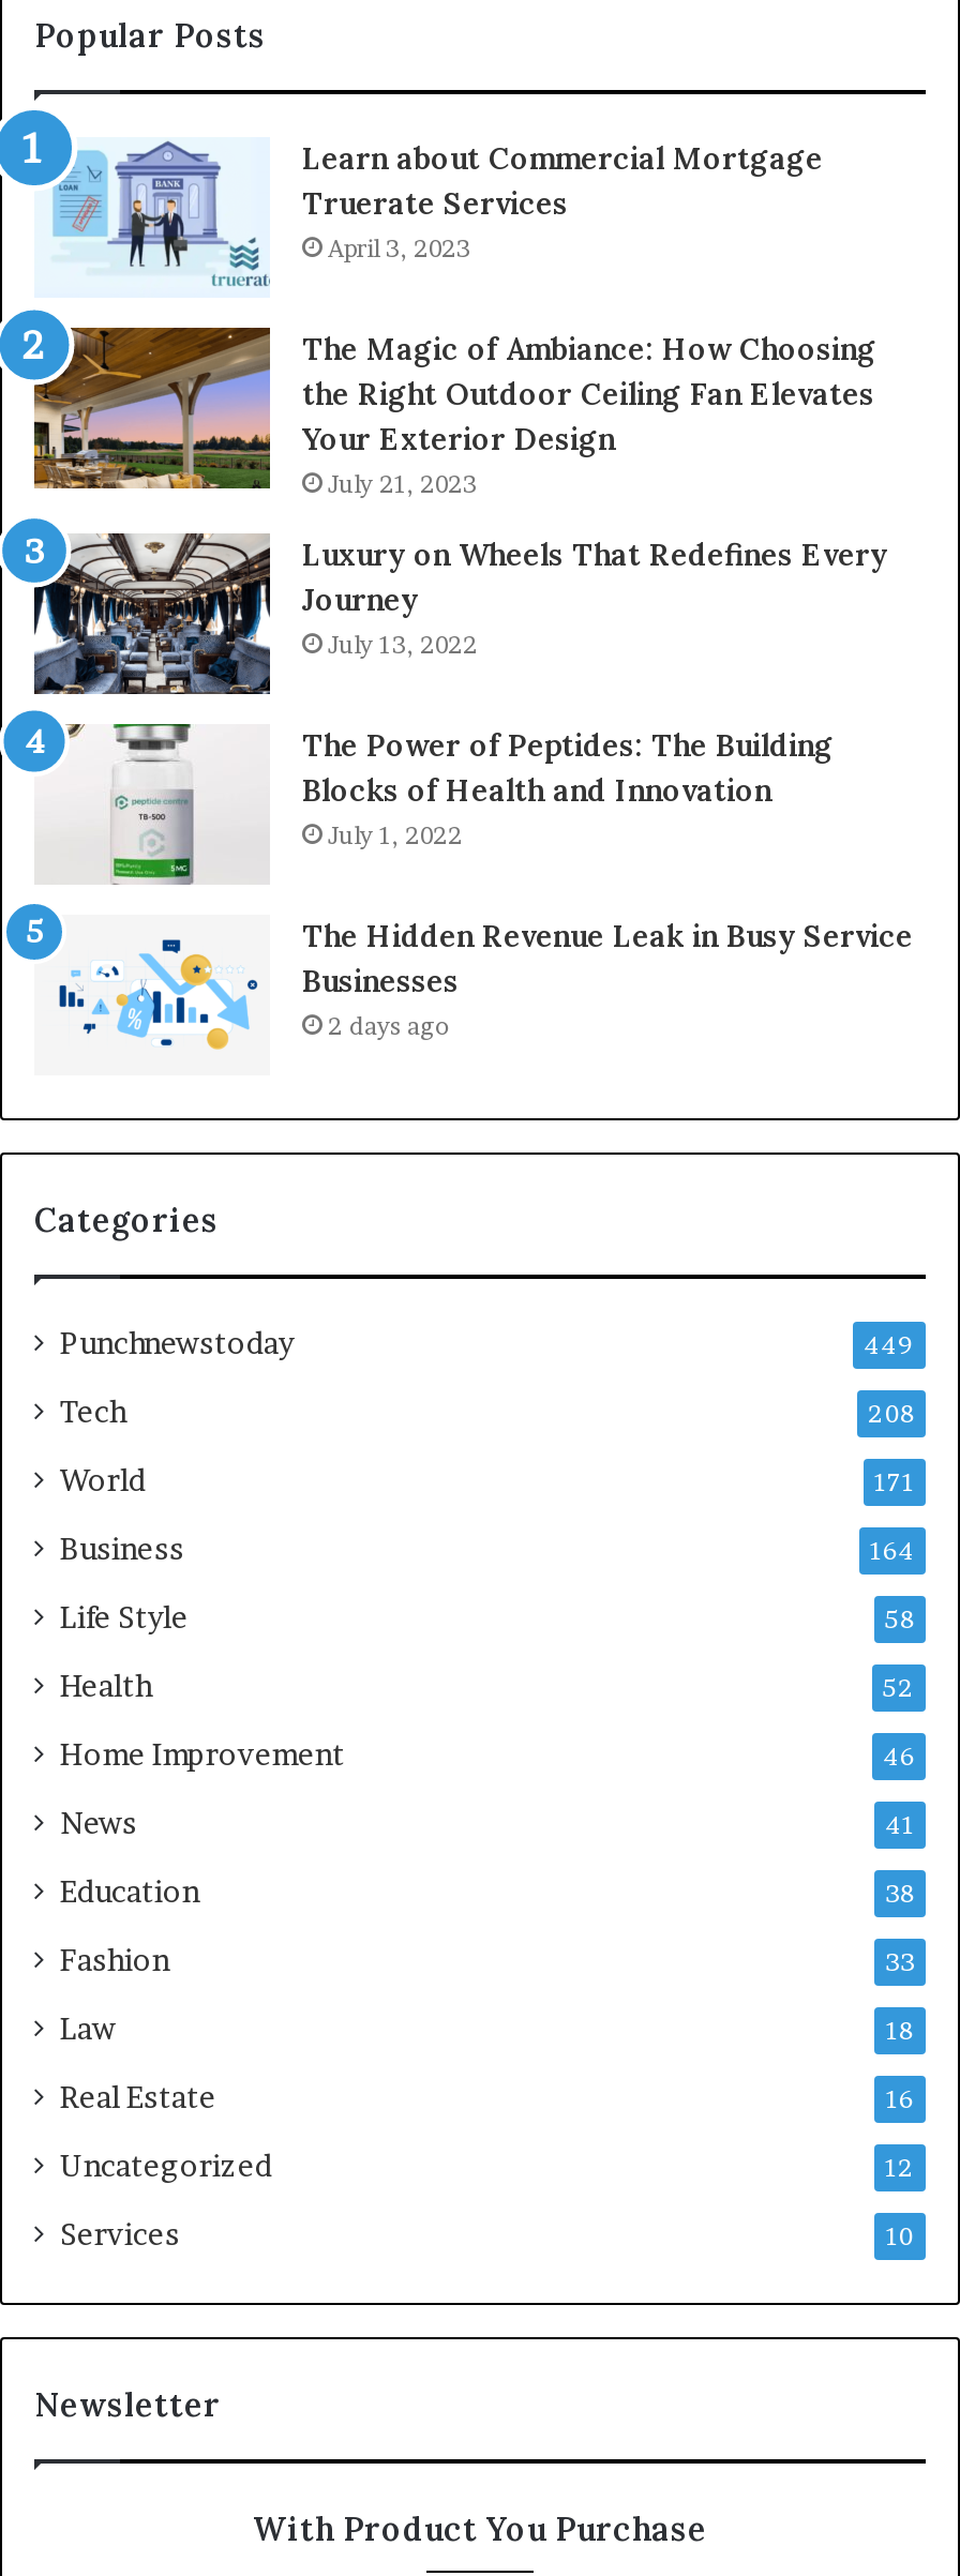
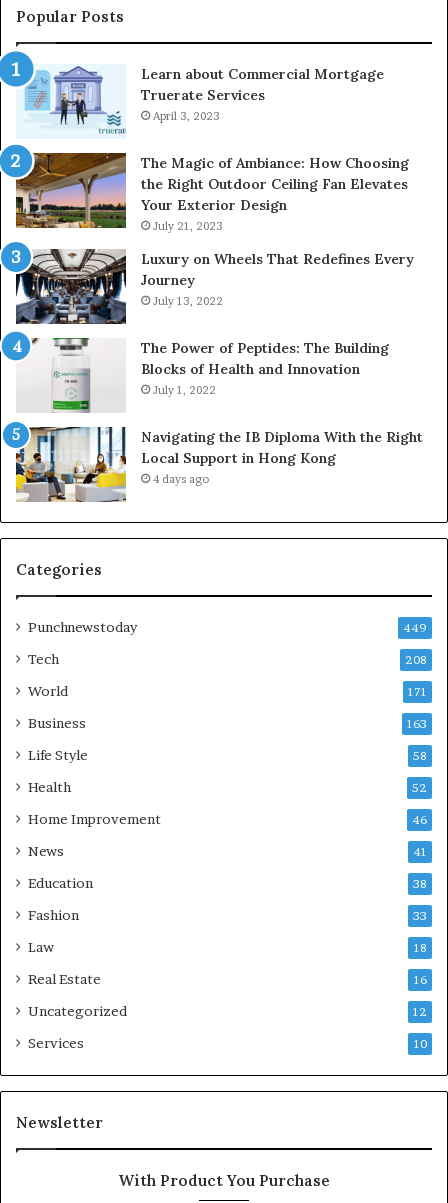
- [image]
- The Hidden Revenue Leak in Busy Service
- Businesses
- 2 days ago
+ [image]
+ Navigating the IB Diploma With the Right
+ Local Support in Hong Kong
+ 4 days ago

- 164
+ 163
